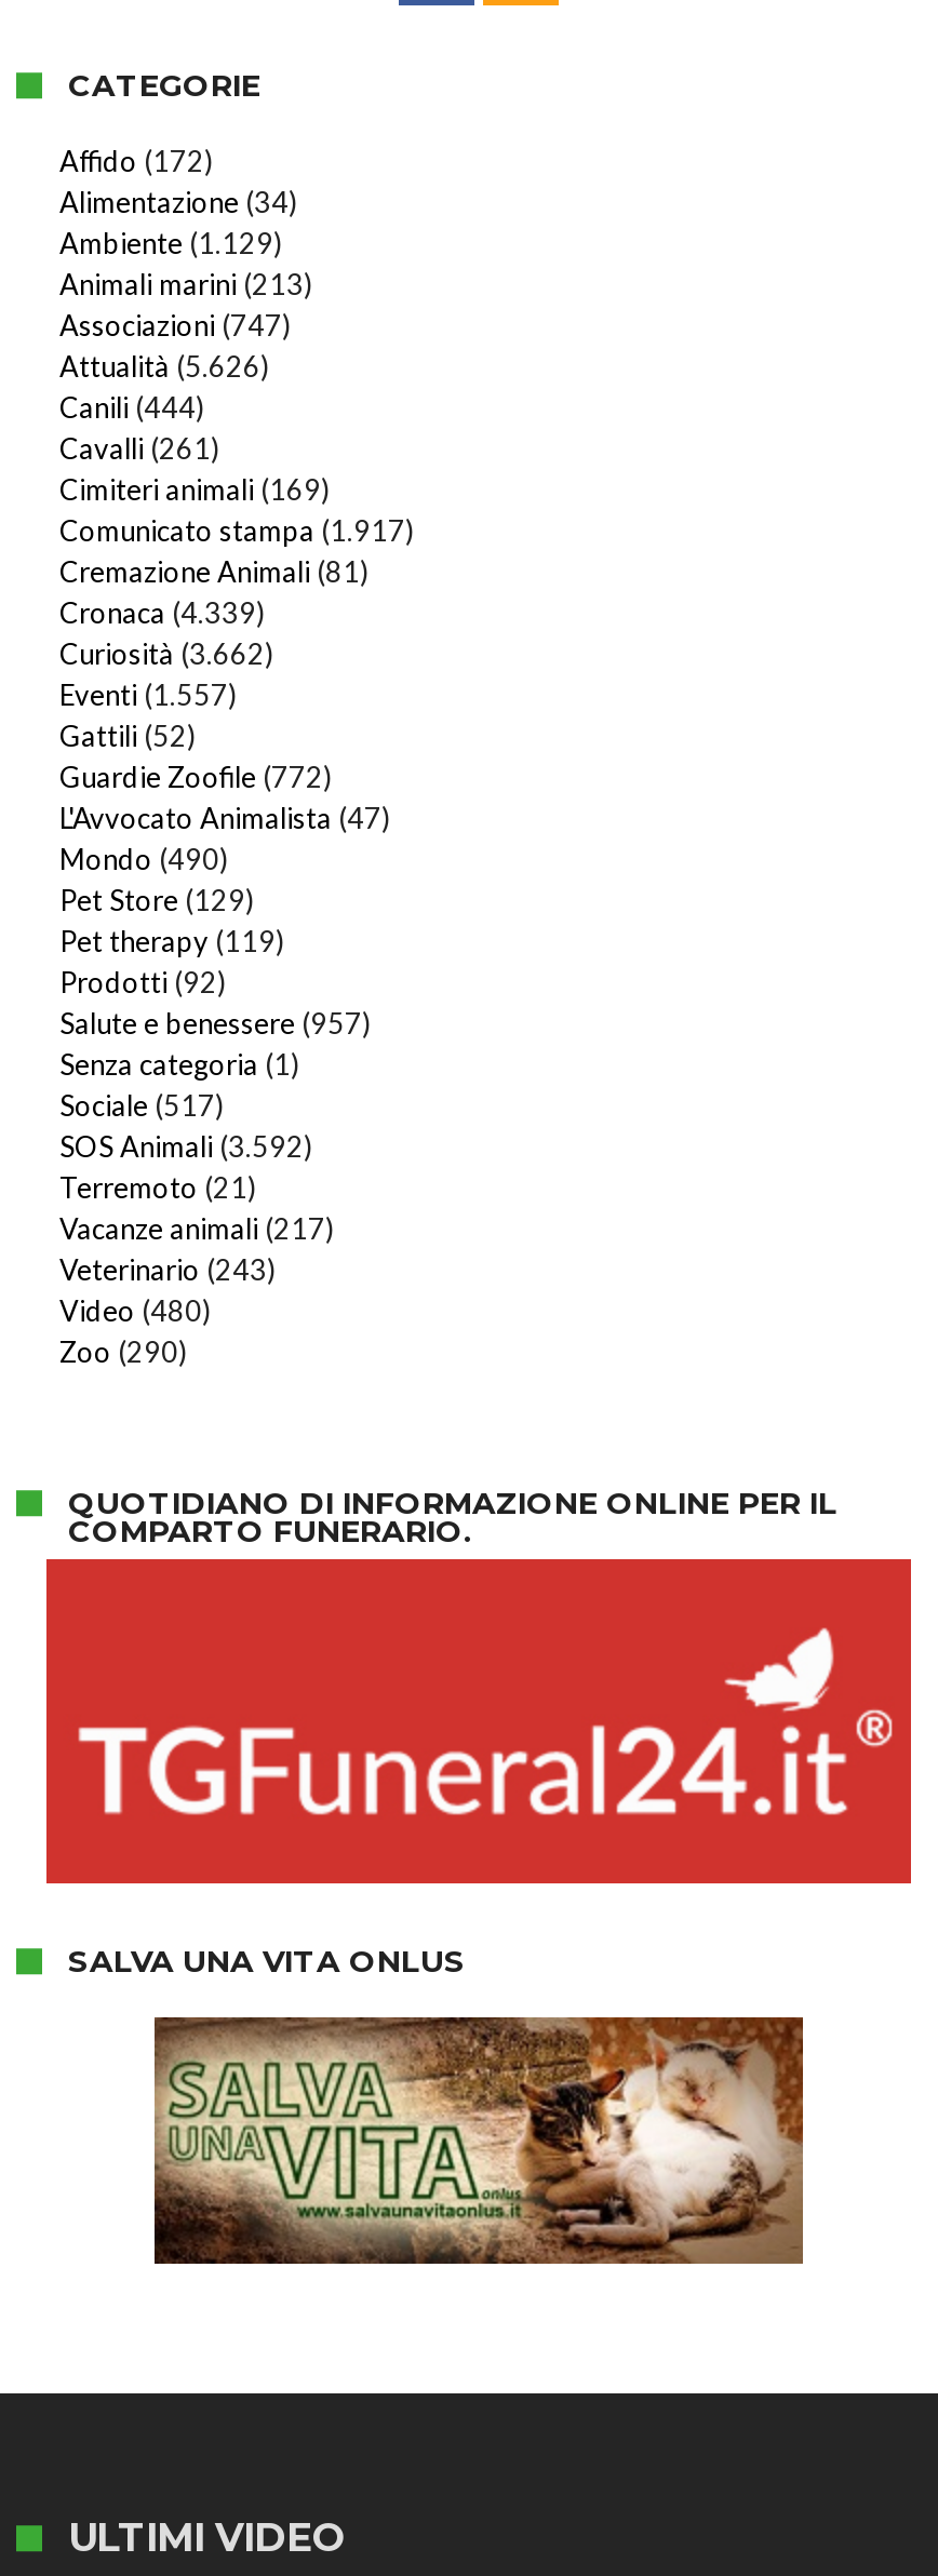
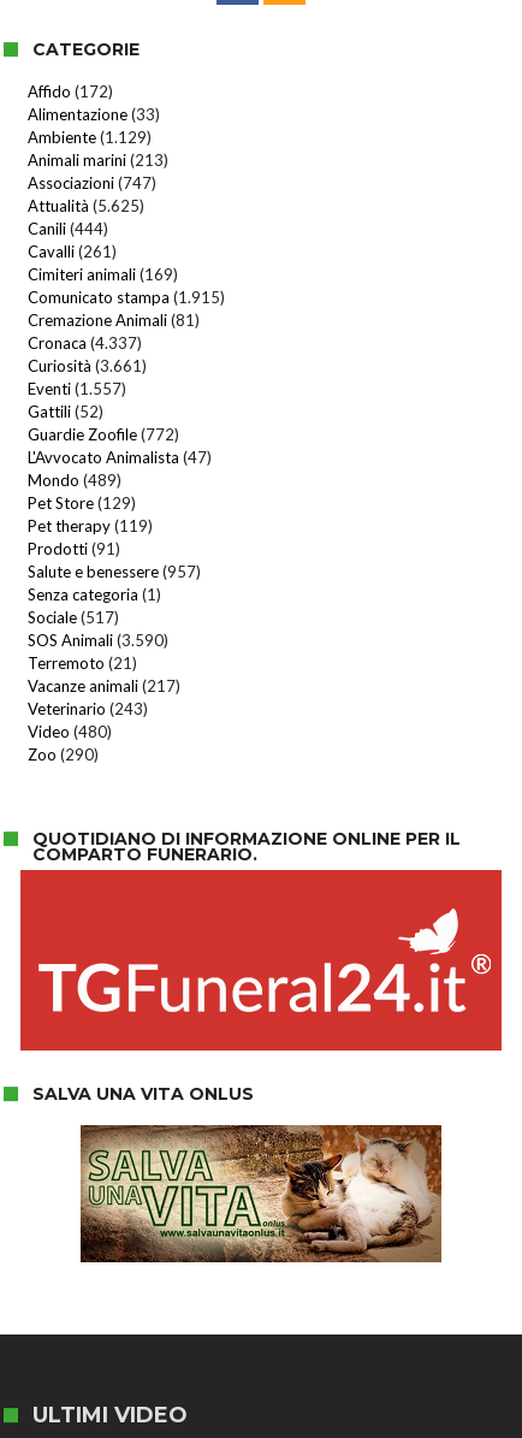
- Alimentazione (34)
+ Alimentazione (33)

- Attualità (5.626)
+ Attualità (5.625)

- Comunicato stampa (1.917)
+ Comunicato stampa (1.915)

- Cronaca (4.339)
+ Cronaca (4.337)

- Curiosità (3.662)
+ Curiosità (3.661)

- Mondo (490)
+ Mondo (489)

- Prodotti (92)
+ Prodotti (91)

- SOS Animali (3.592)
+ SOS Animali (3.590)
